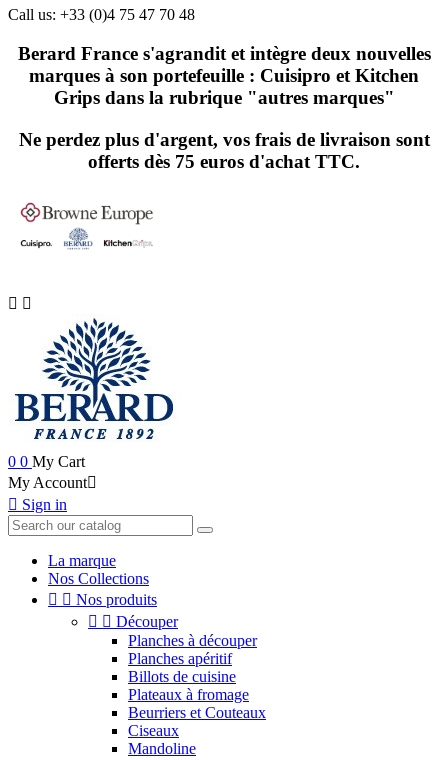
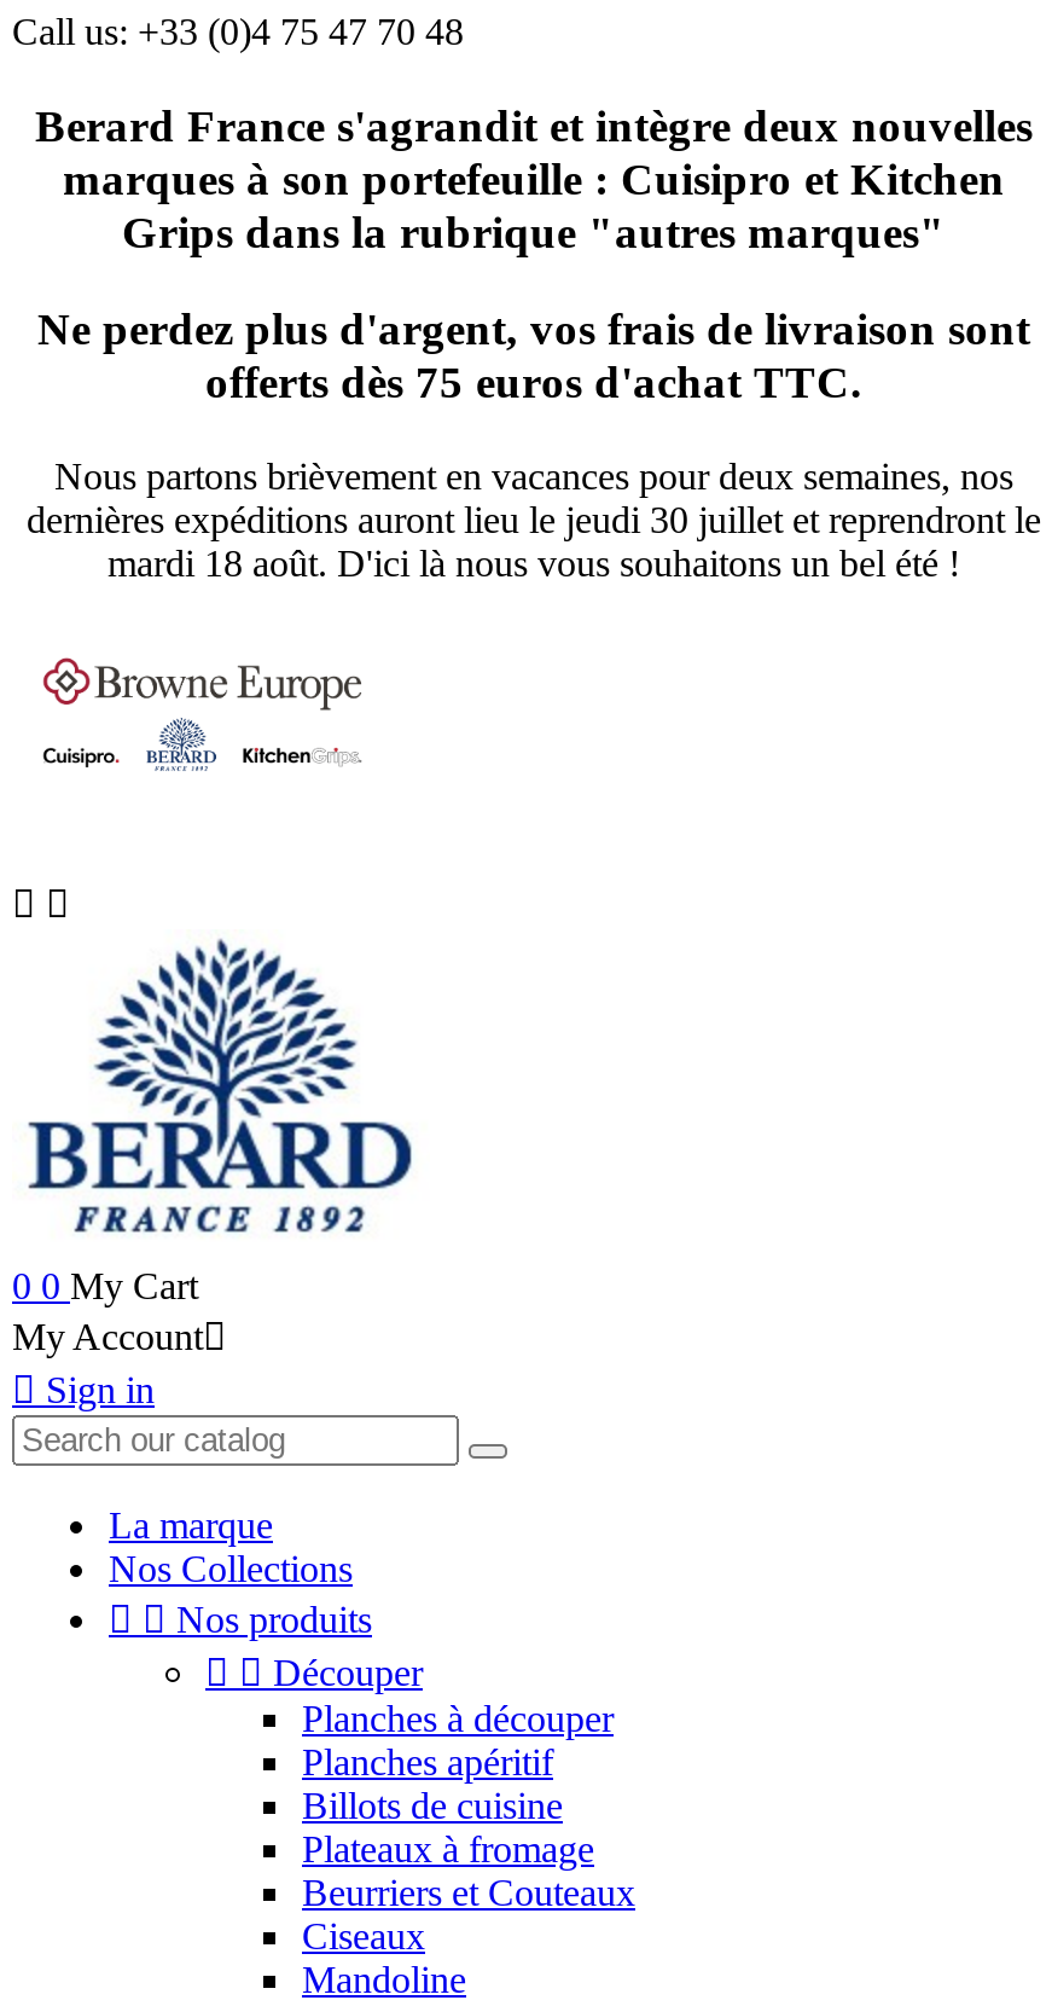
+ Nous partons brièvement en vacances pour deux semaines, nos
+ dernières expéditions auront lieu le jeudi 30 juillet et reprendront le
+ mardi 18 août. D'ici là nous vous souhaitons un bel été !
